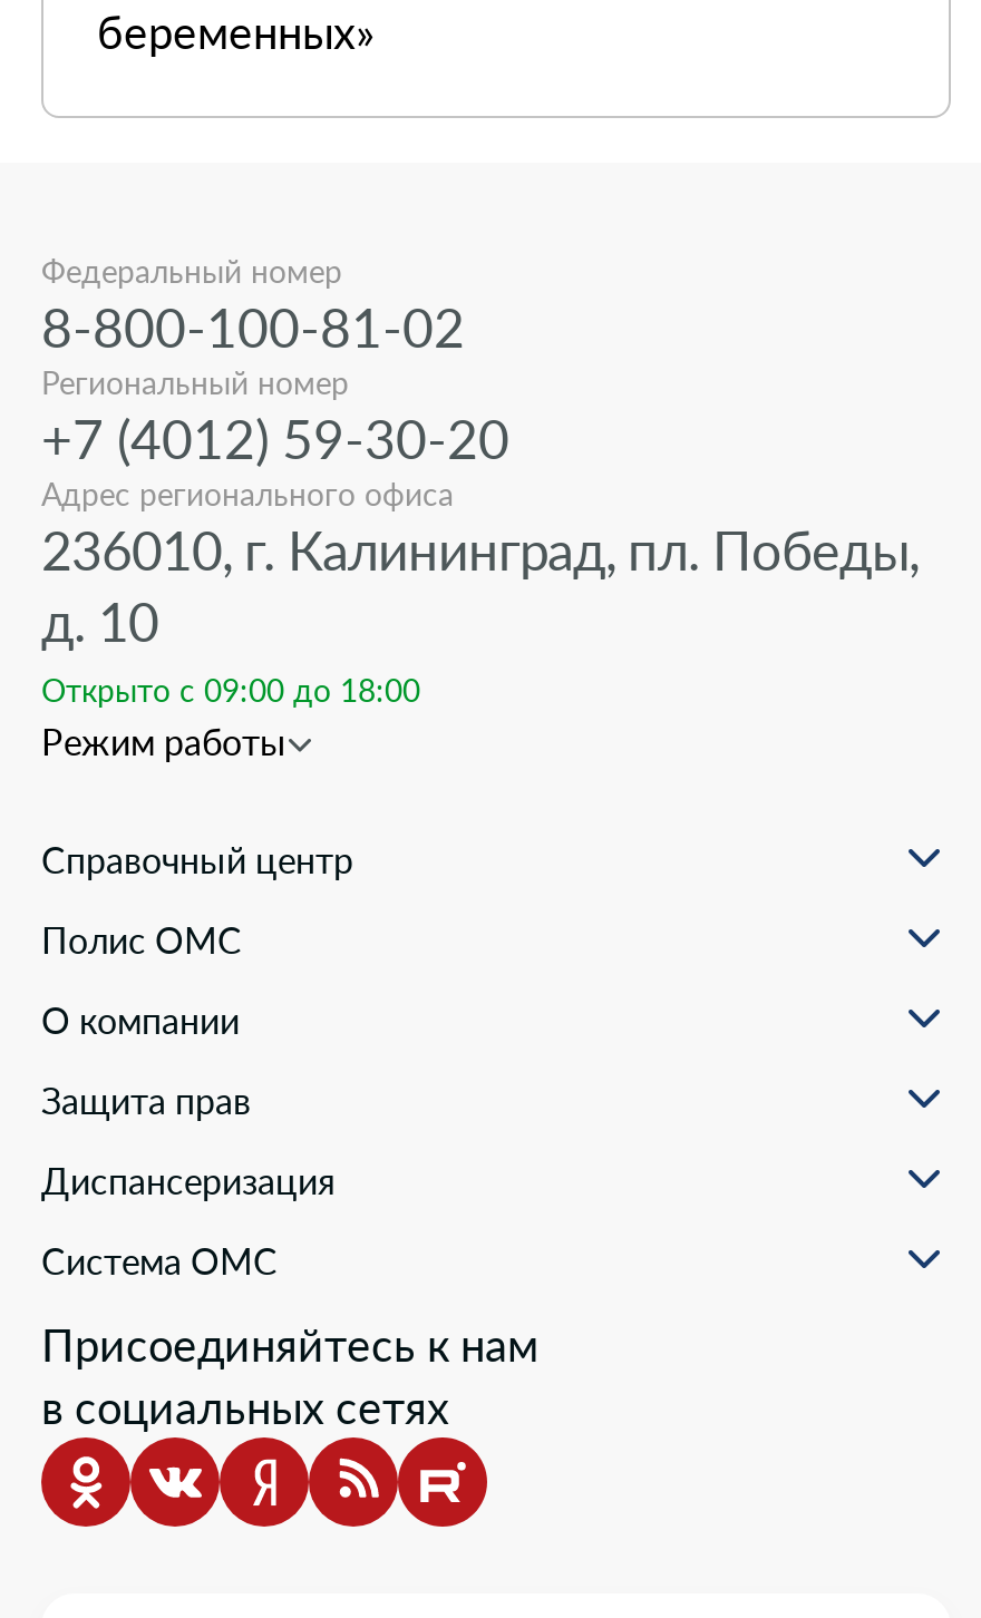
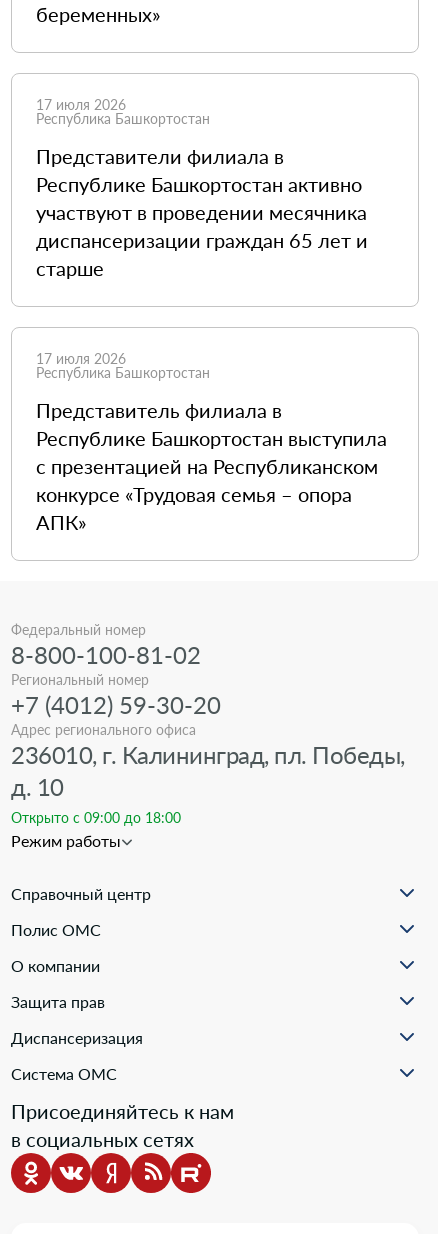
+ Представители филиала в
+ Республике Башкортостан активно
+ участвуют в проведении месячника
+ диспансеризации граждан 65 лет и
+ старше

+ 17 июля 2026
+ Республика Башкортостан

+ Представитель филиала в
+ Республике Башкортостан выступила
+ с презентацией на Республиканском
+ конкурсе «Трудовая семья – опора
+ АПК»

+ 17 июля 2026
+ Республика Башкортостан
